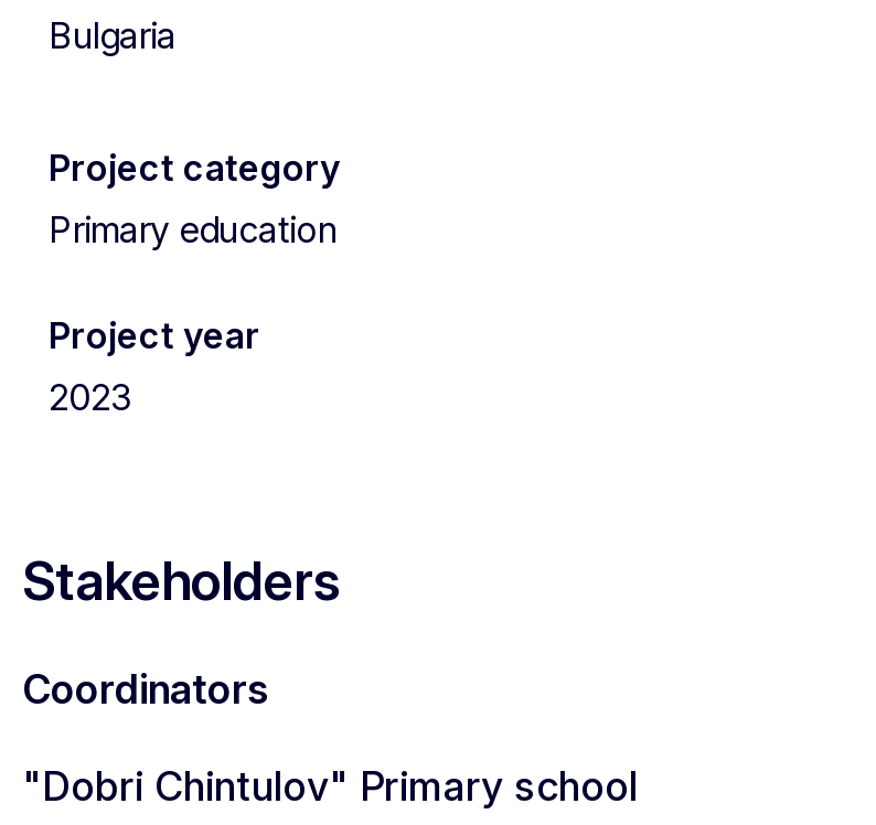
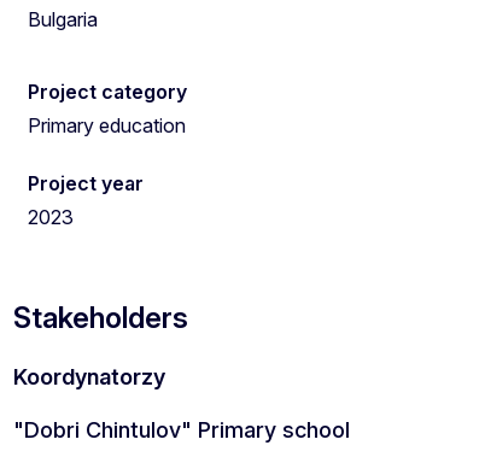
- Coordinators
+ Koordynatorzy
